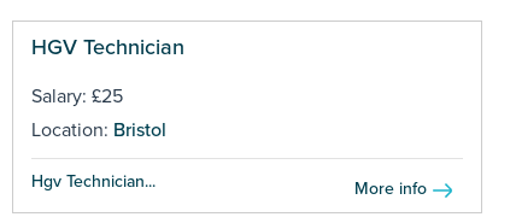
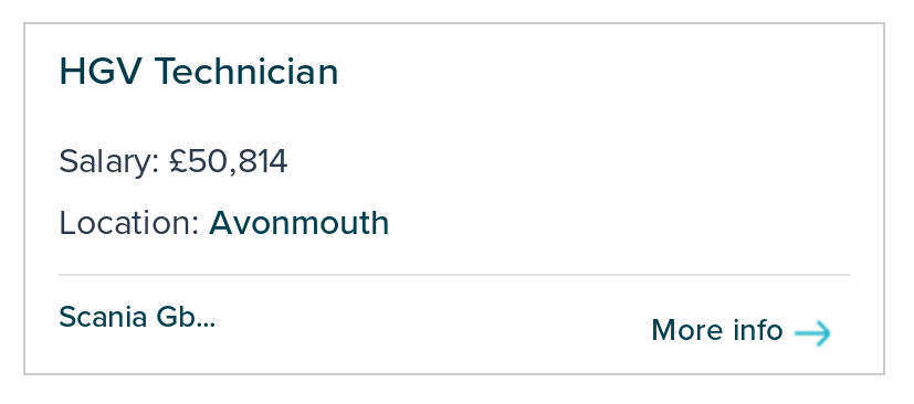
- Salary: £25
- Location: Bristol
+ Salary: £50,814
+ Location: Avonmouth

- Hgv Technician...
+ Scania Gb...
